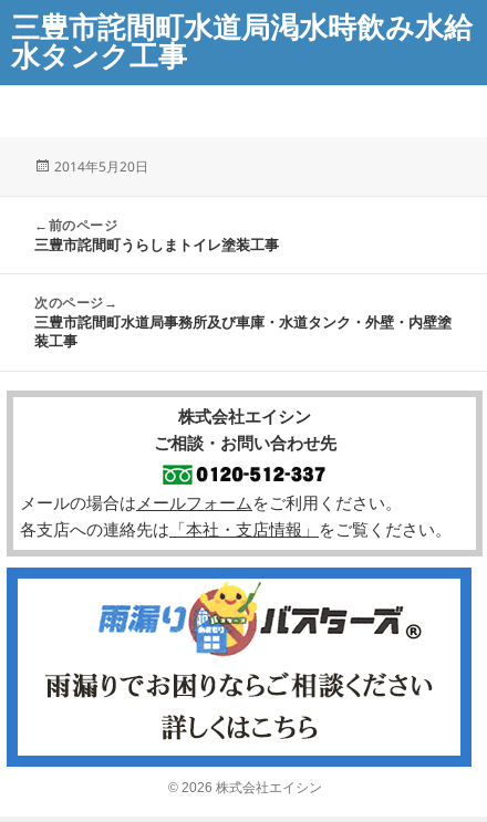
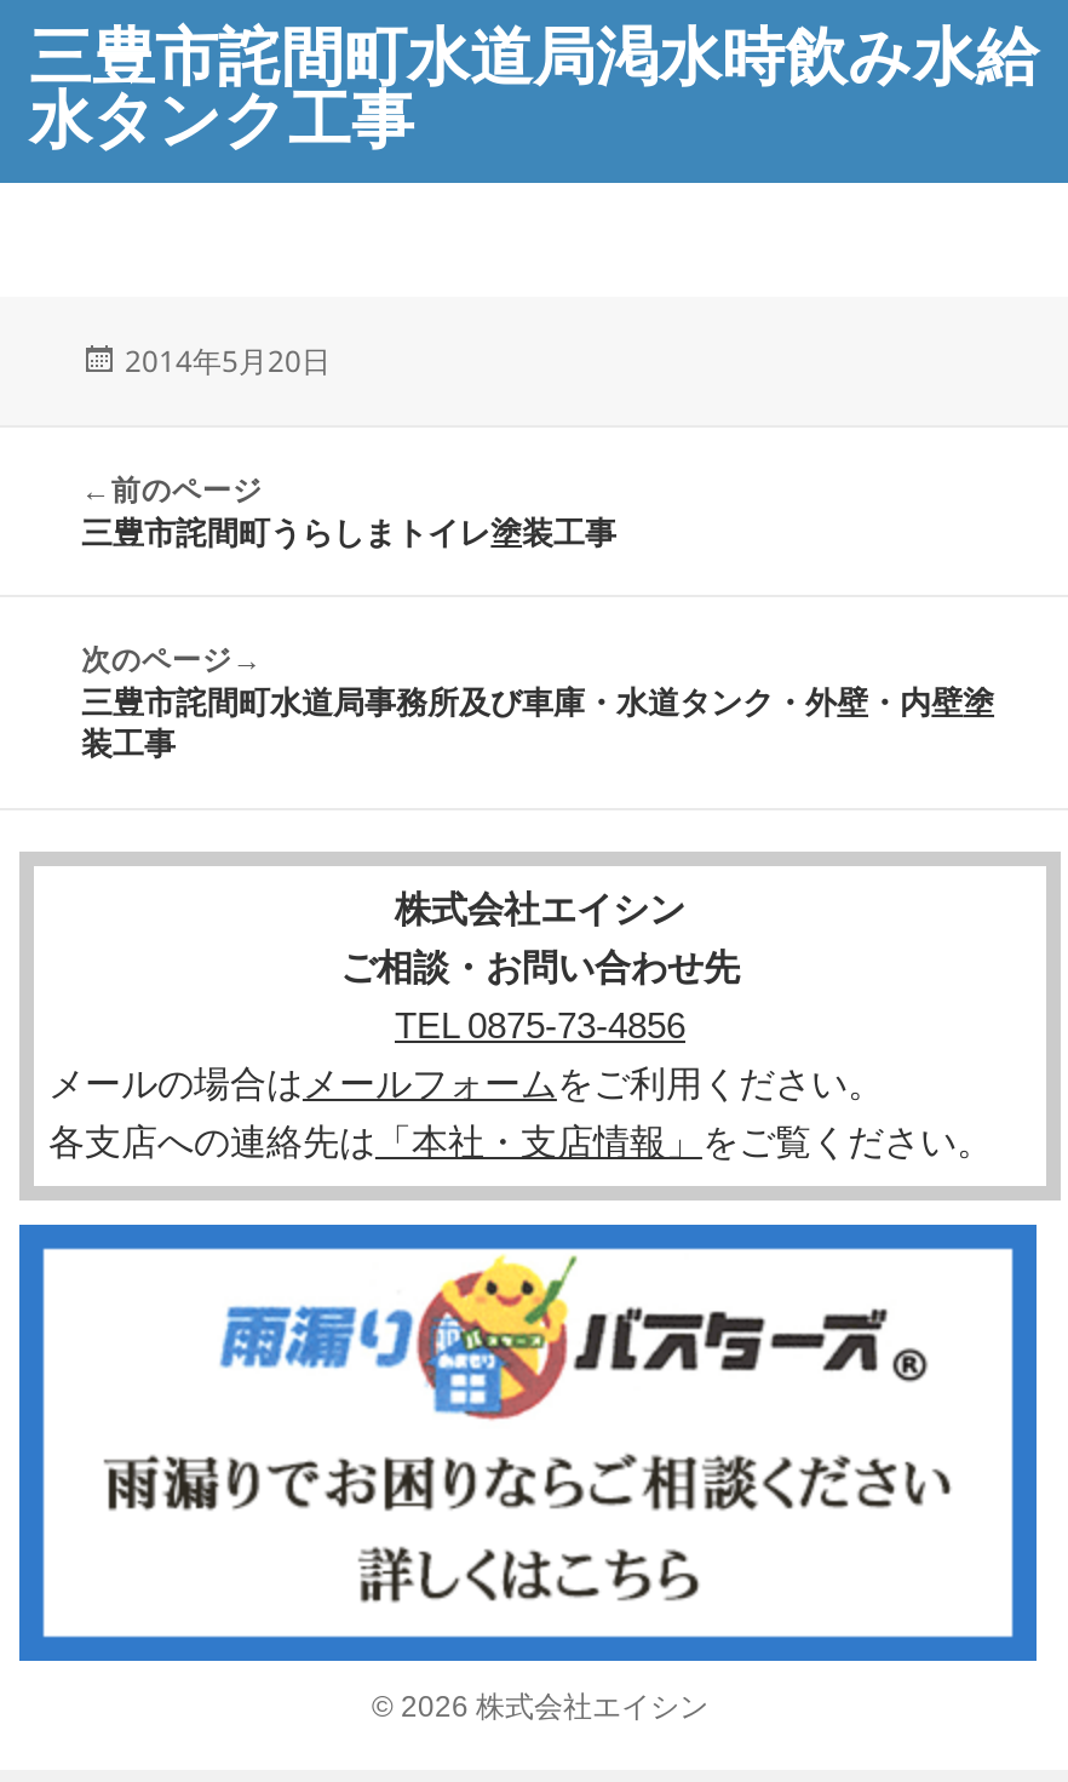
+ TEL 0875-73-4856
